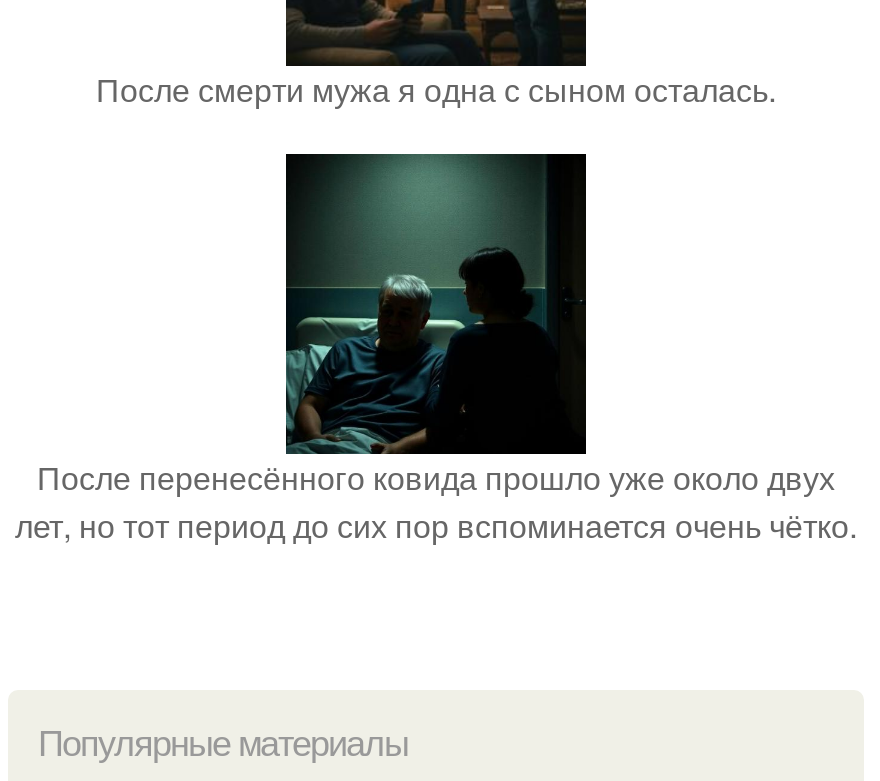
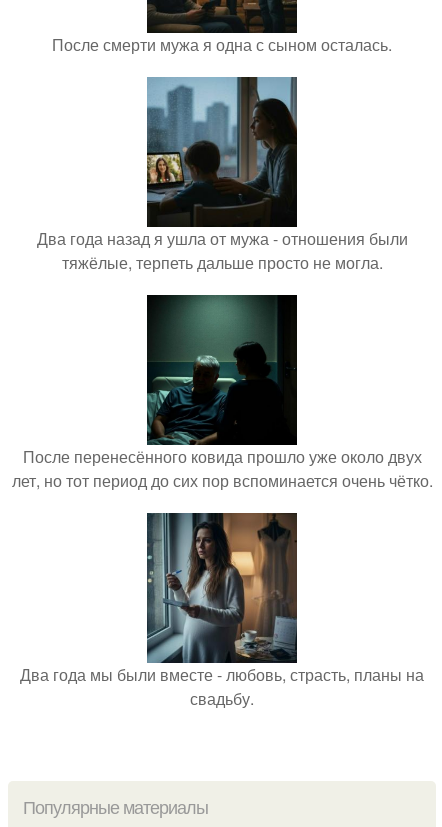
+ [image]
+ Два года назад я ушла от мужа - отношения были
+ тяжёлые, терпеть дальше просто не могла.

+ [image]
+ Два года мы были вместе - любовь, страсть, планы на
+ свадьбу.
